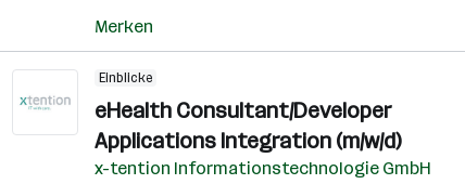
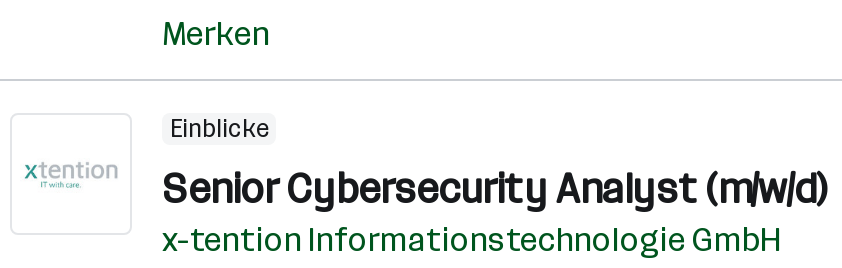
- eHealth Consultant/Developer
- Applications Integration (m/w/d)
+ Senior Cybersecurity Analyst (m/w/d)
